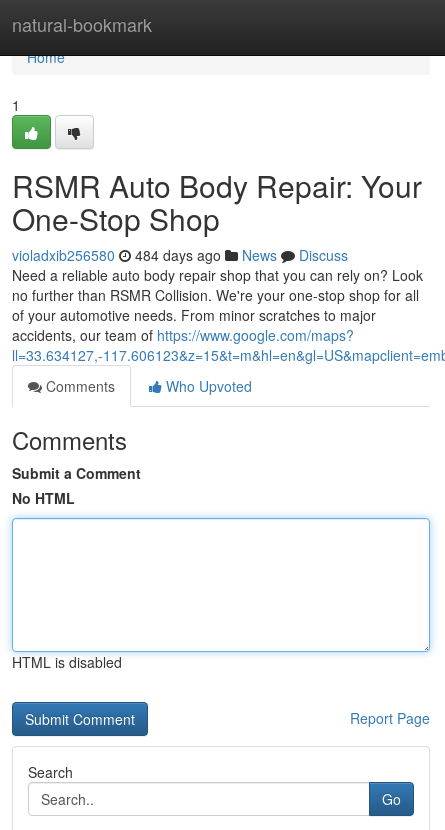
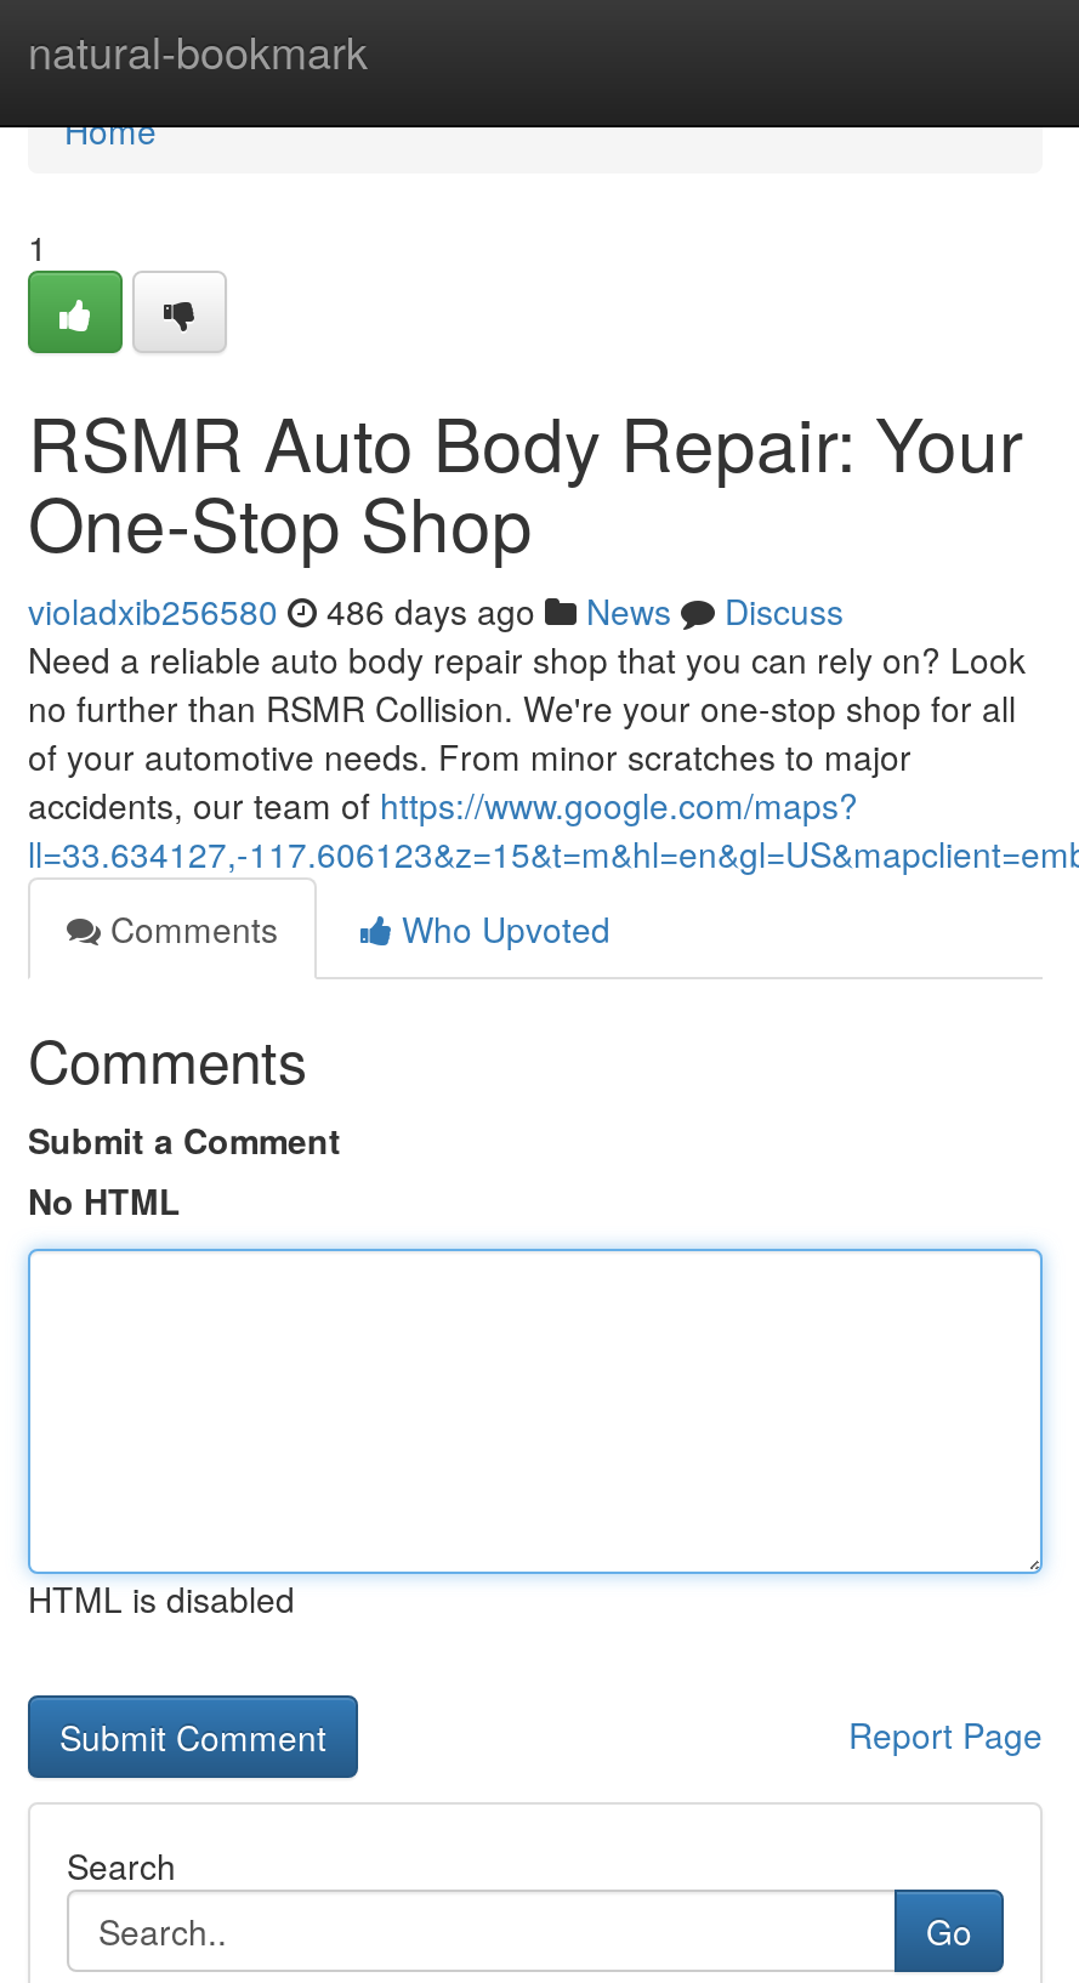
- violadxib256580 484 days ago News Discuss
+ violadxib256580 486 days ago News Discuss
